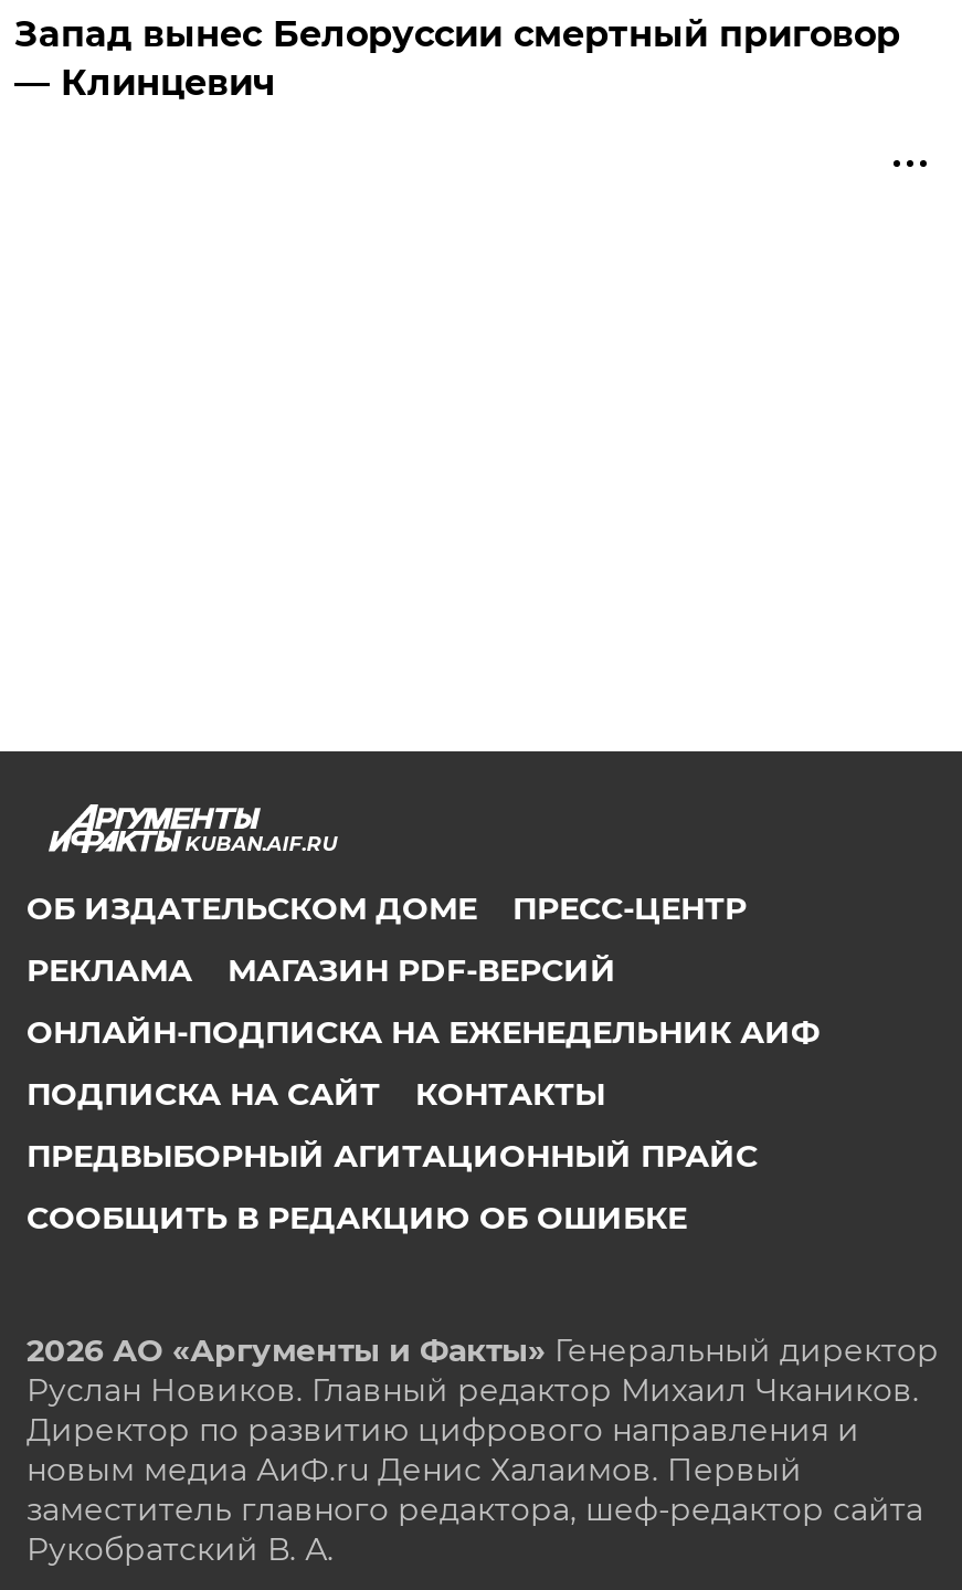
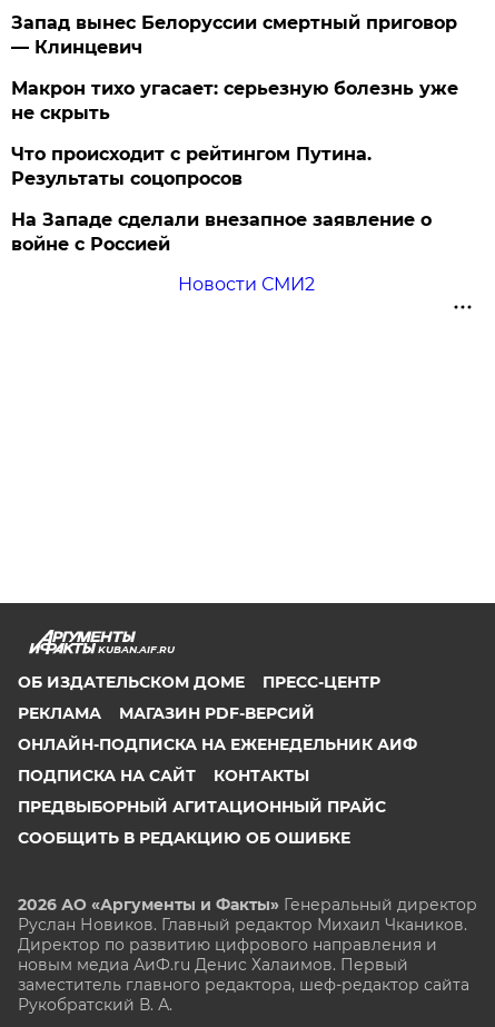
+ Макрон тихо угасает: серьезную болезнь уже
+ не скрыть
+ Что происходит с рейтингом Путина.
+ Результаты соцопросов
+ На Западе сделали внезапное заявление о
+ войне с Россией
+ Новости СМИ2
